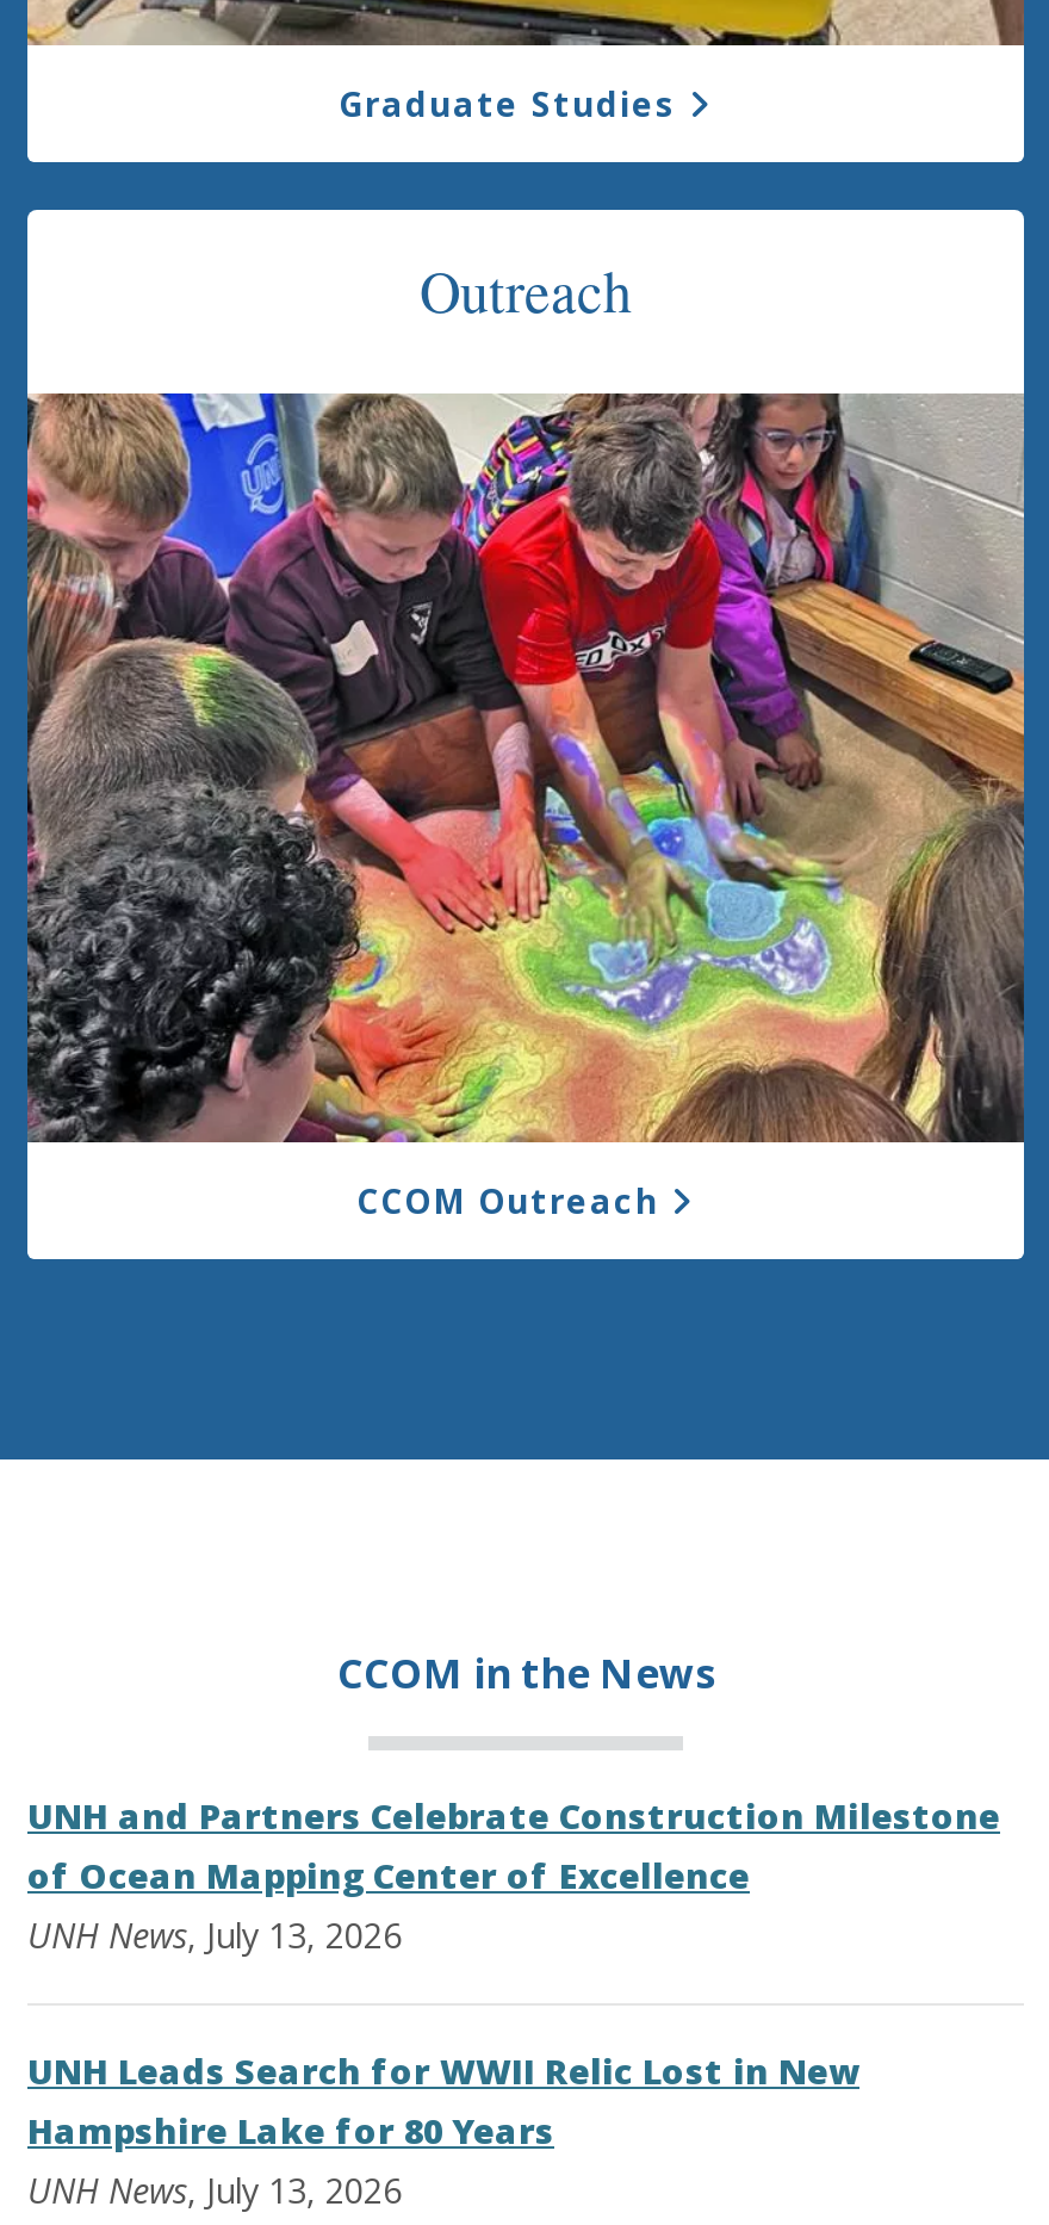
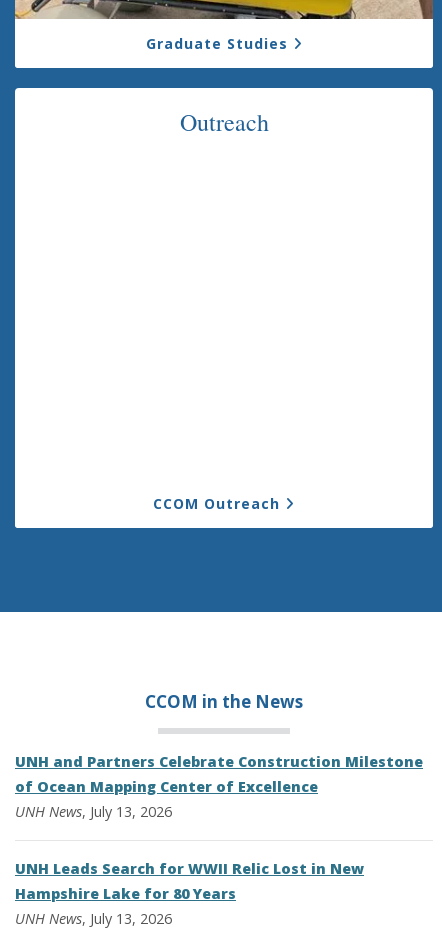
- [image]
